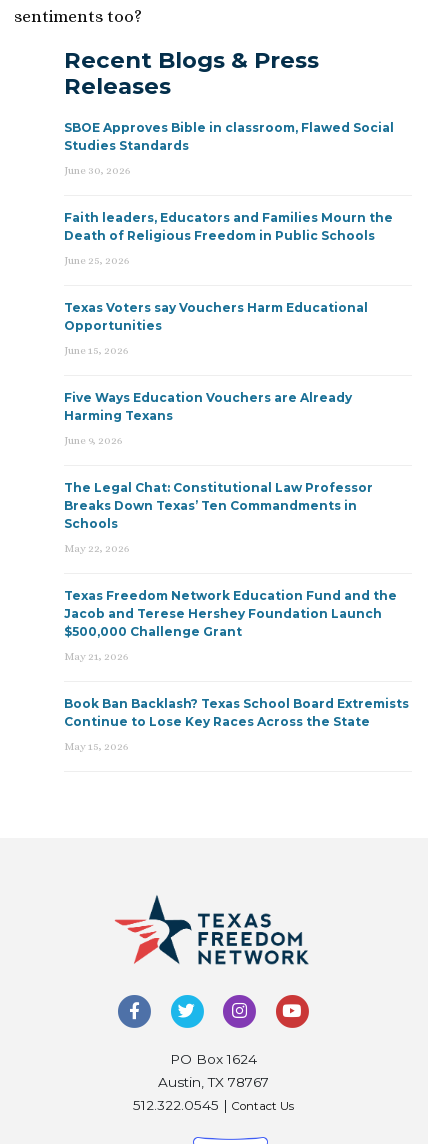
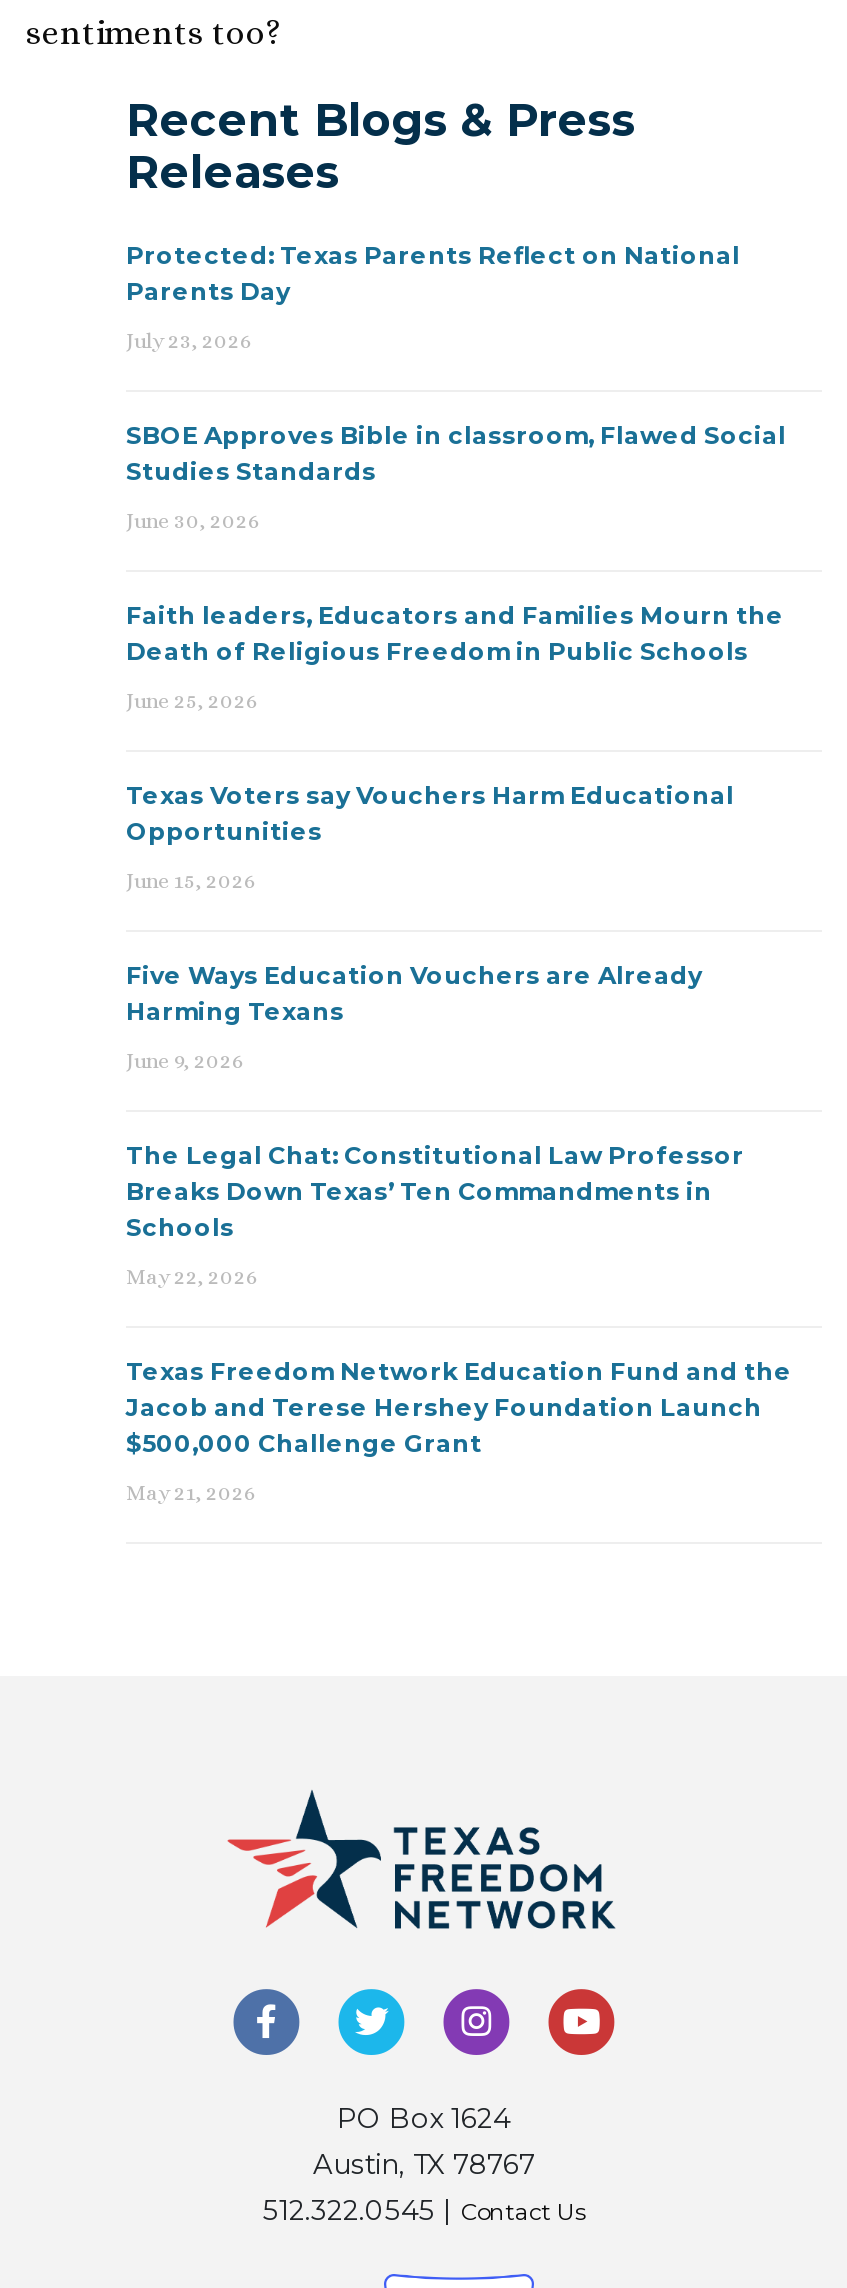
+ Protected: Texas Parents Reflect on National
+ Parents Day
+ July 23, 2026

moved down: SBOE Approves Bible in classroom, Flawed Social | Studies Standards | June 30, 2026 | ... | $500,000 Challenge Grant | May 21, 2026

- Book Ban Backlash? Texas School Board Extremists
- Continue to Lose Key Races Across the State
- May 15, 2026
